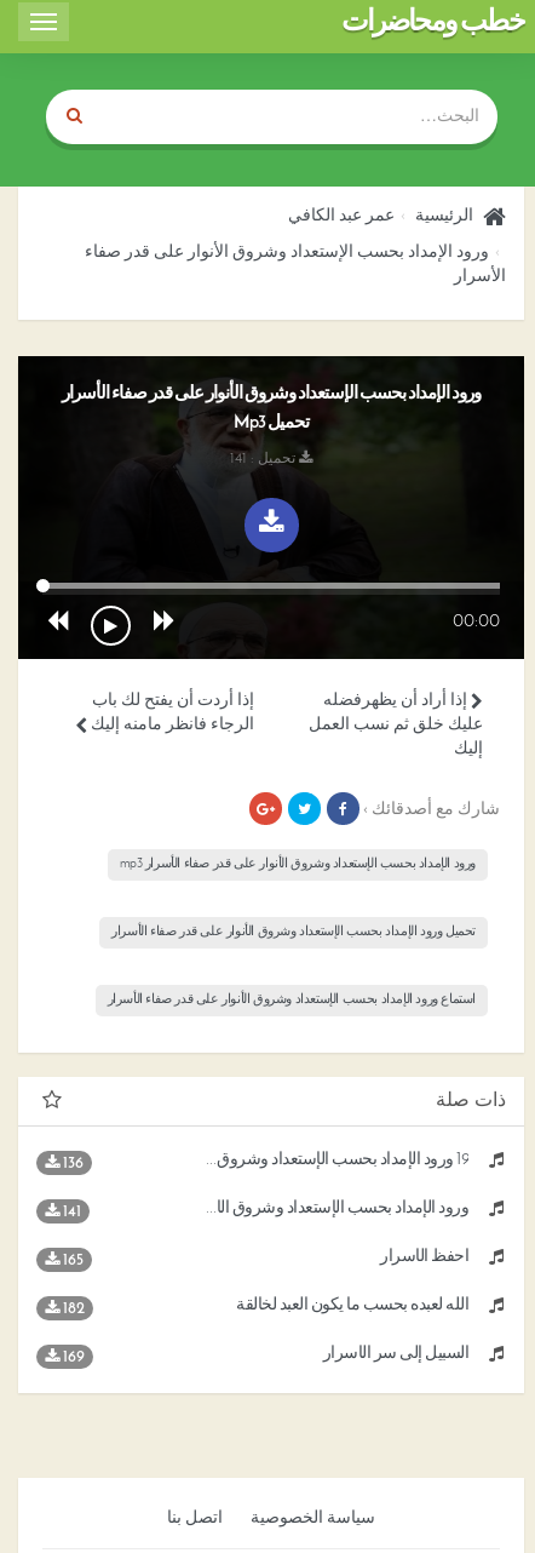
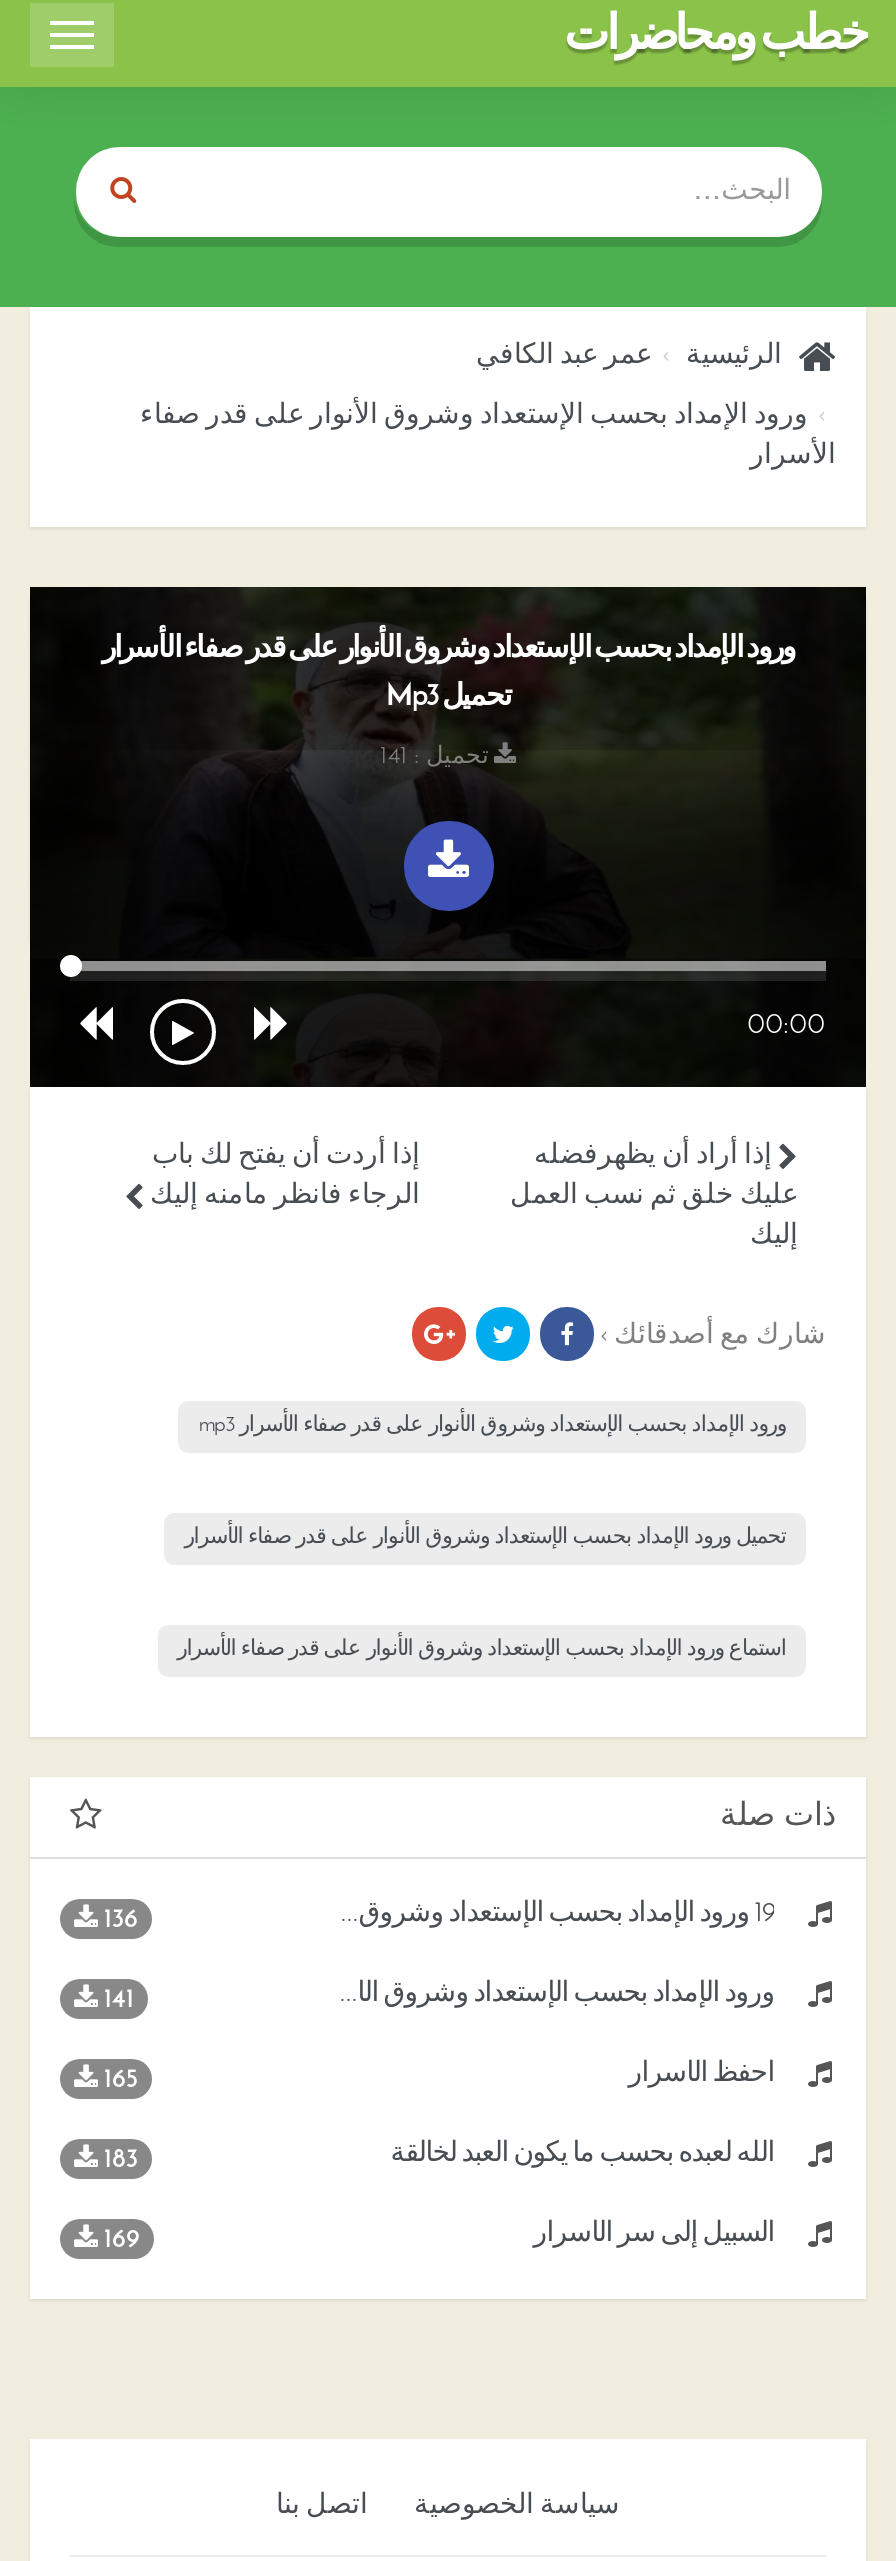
- 182
+ 183
